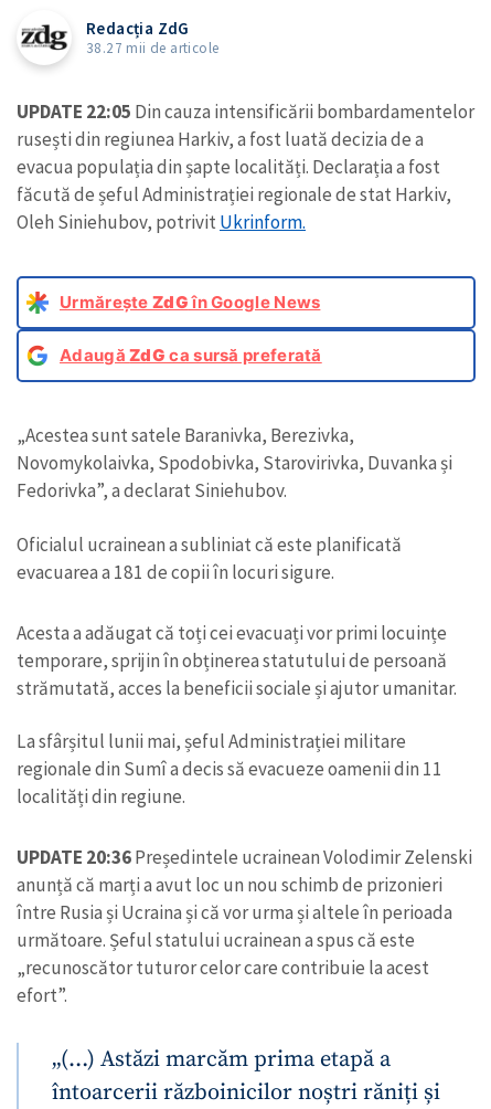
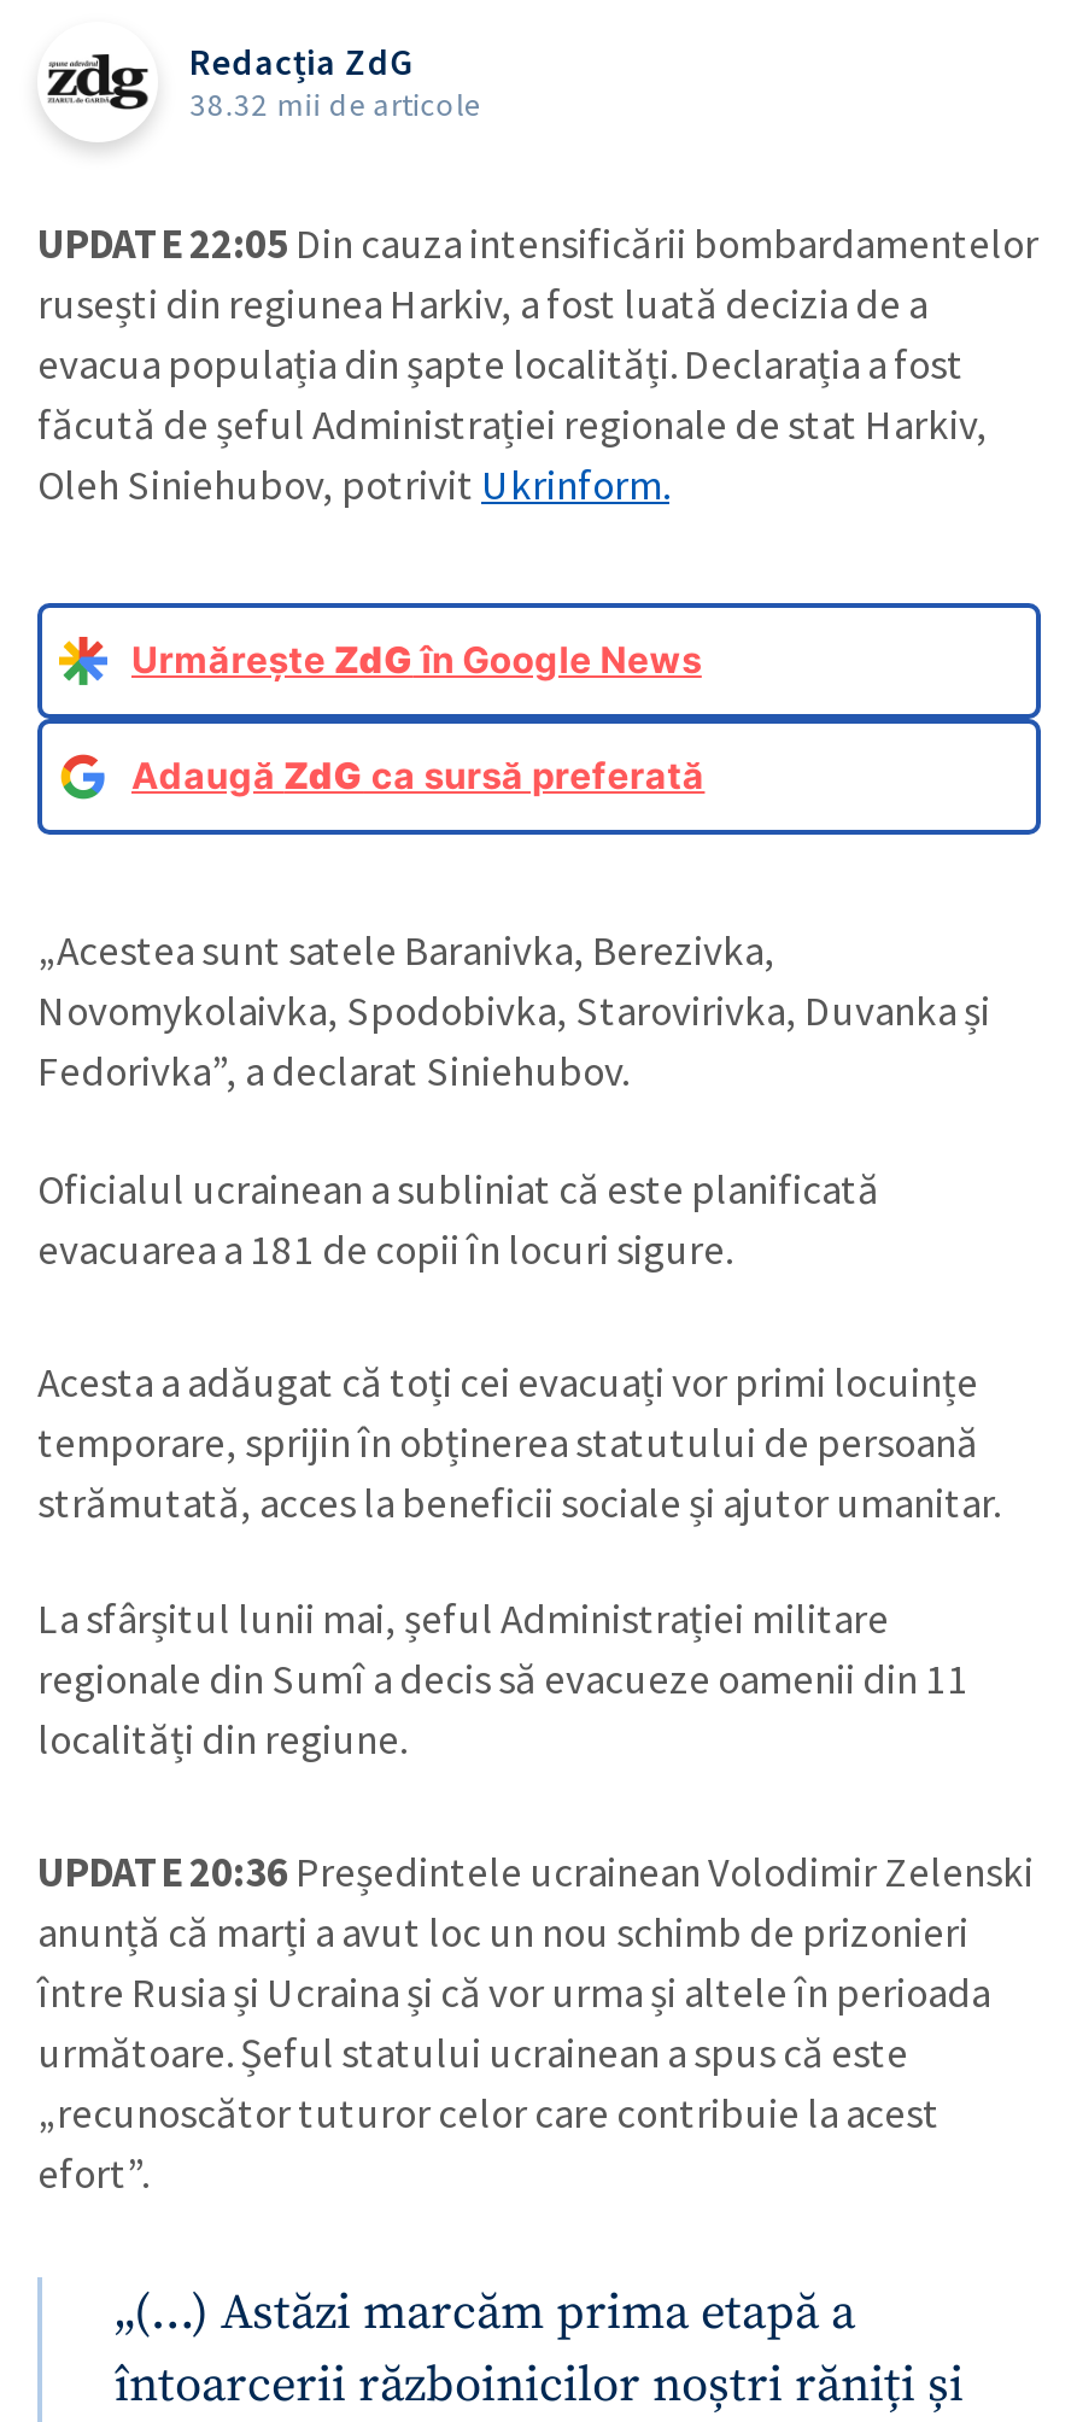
- 38.27 mii de articole
+ 38.32 mii de articole
